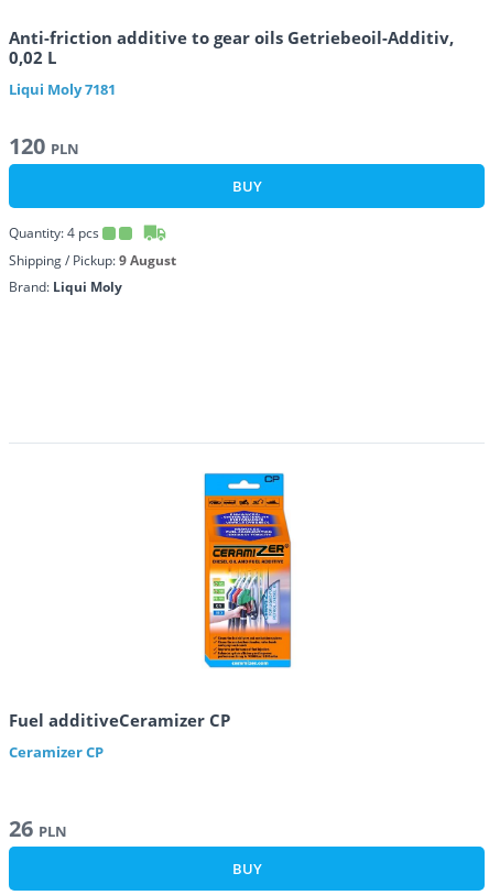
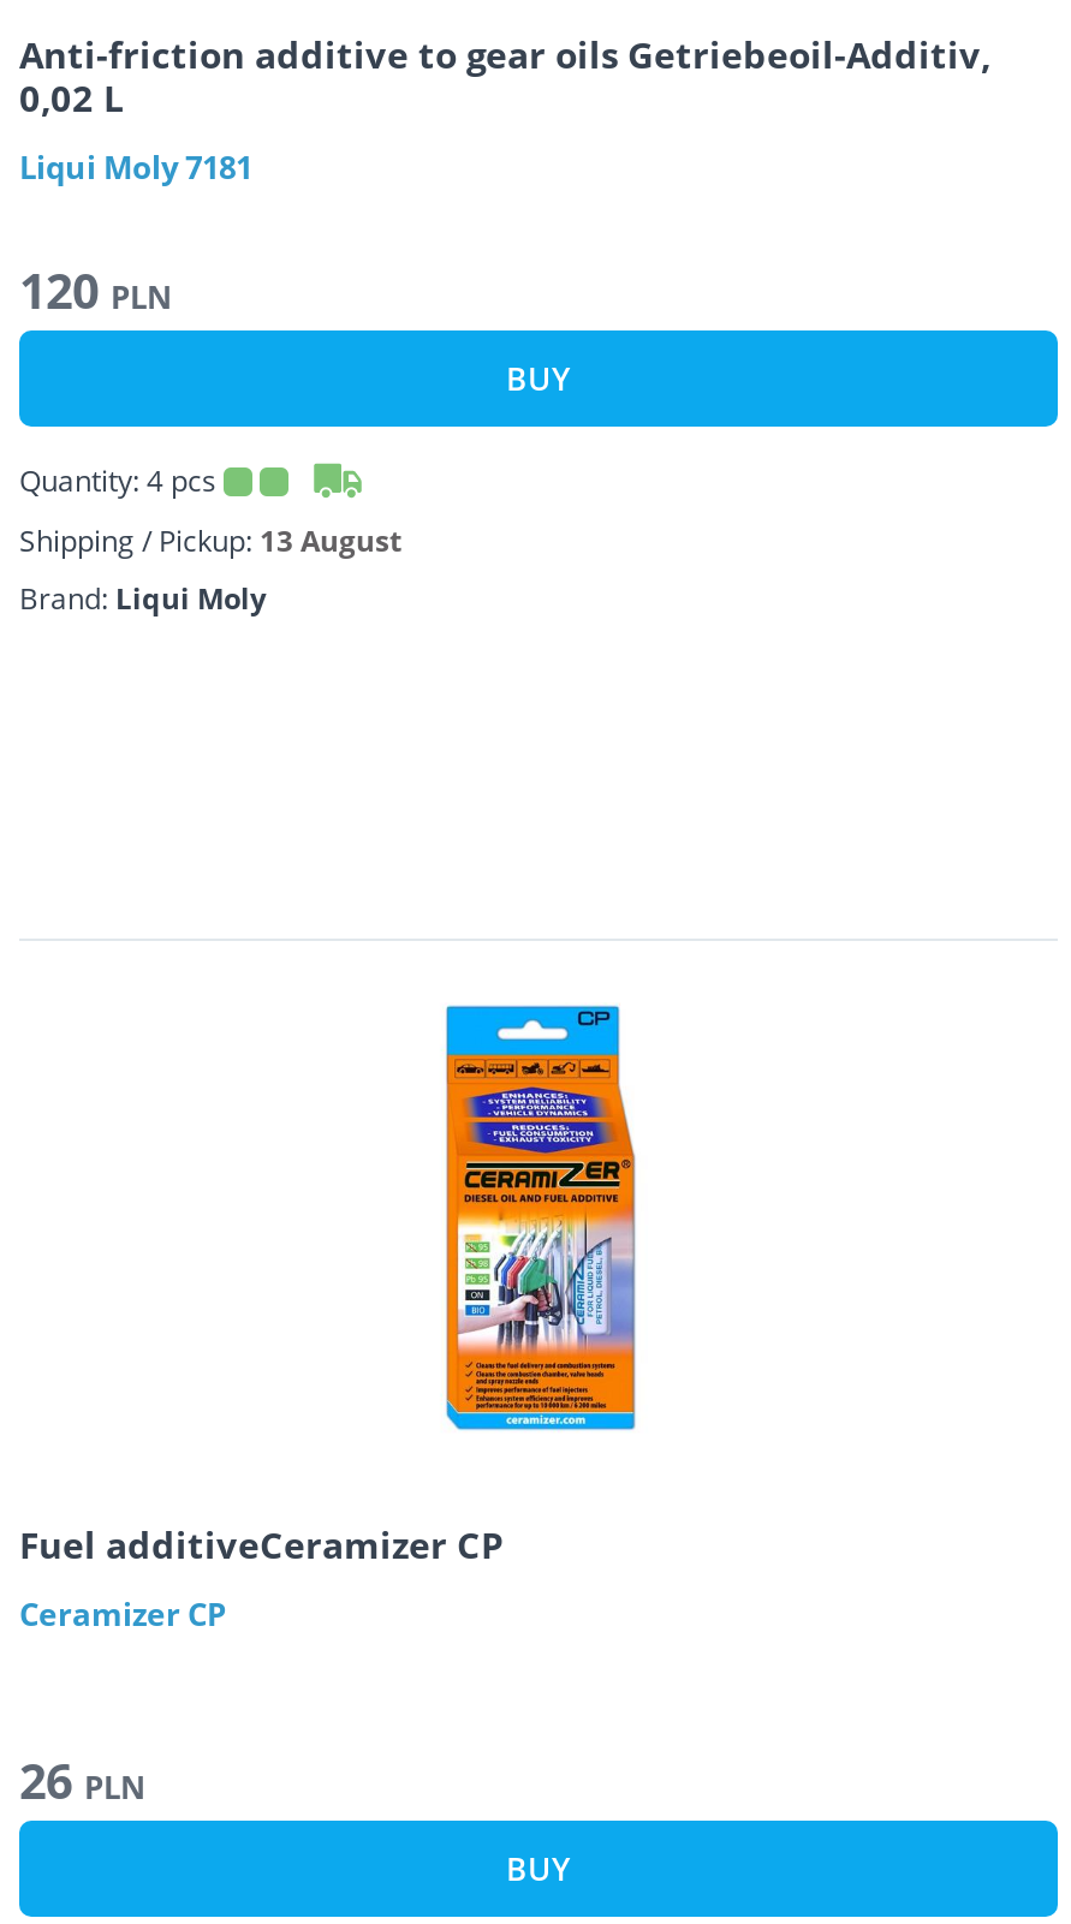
- Shipping / Pickup: 9 August
+ Shipping / Pickup: 13 August
